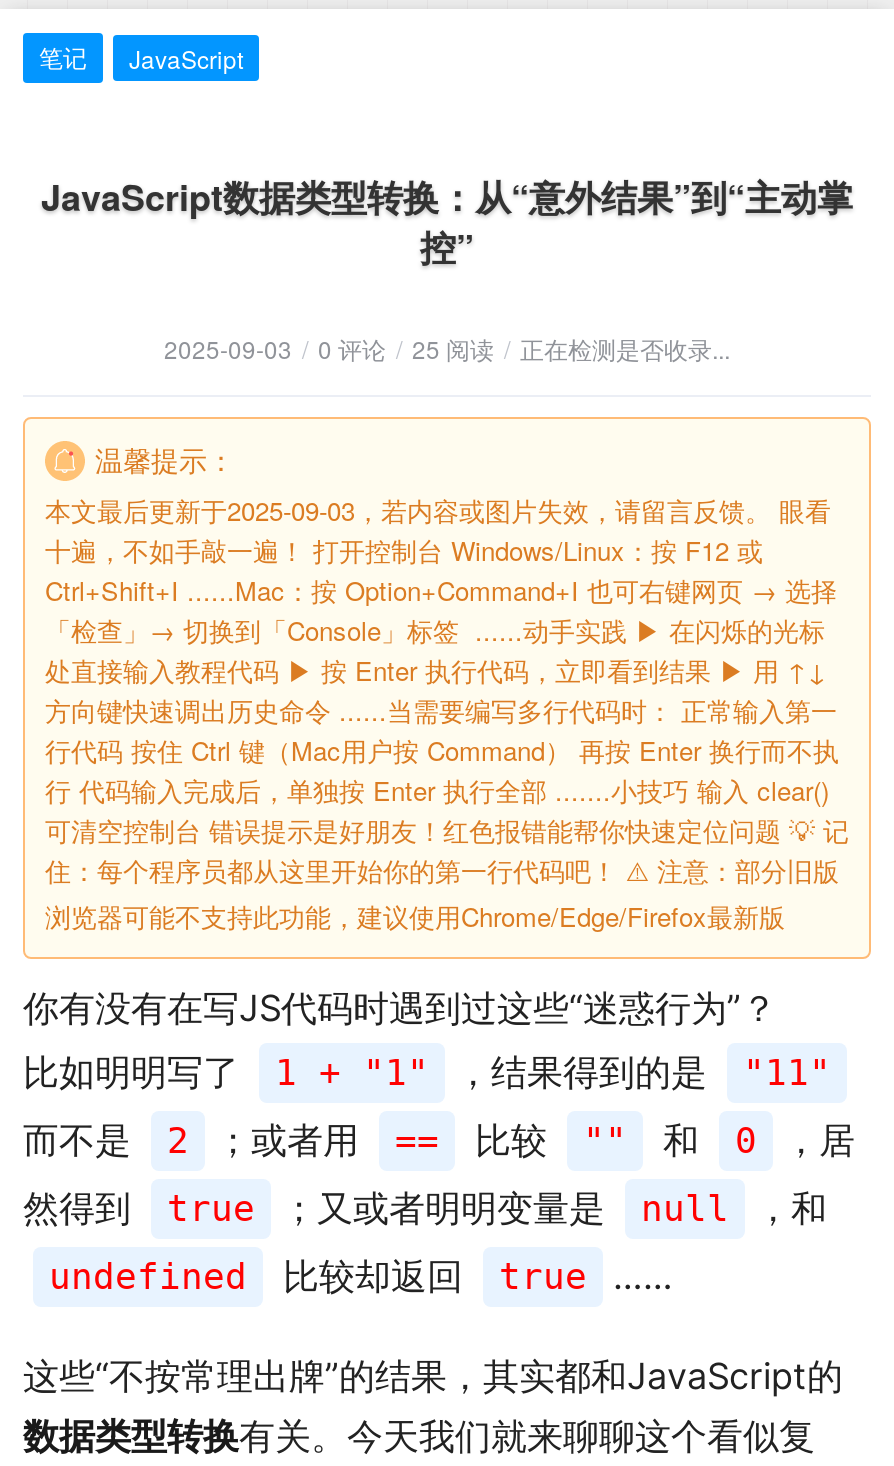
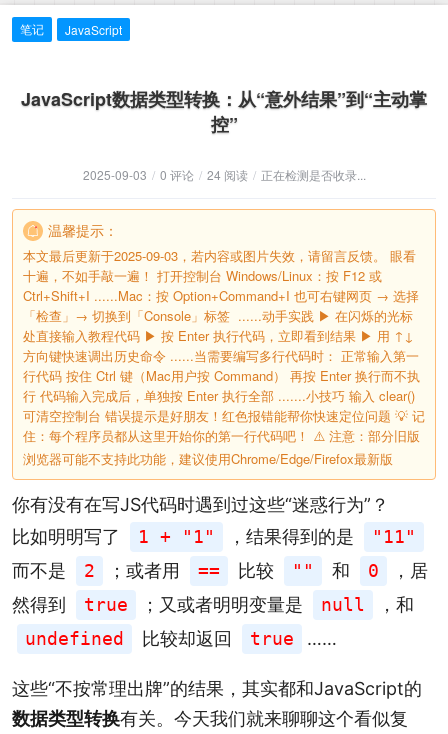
- 2025-09-03 / 0 评论 / 25 阅读 / 正在检测是否收录...
+ 2025-09-03 / 0 评论 / 24 阅读 / 正在检测是否收录...
